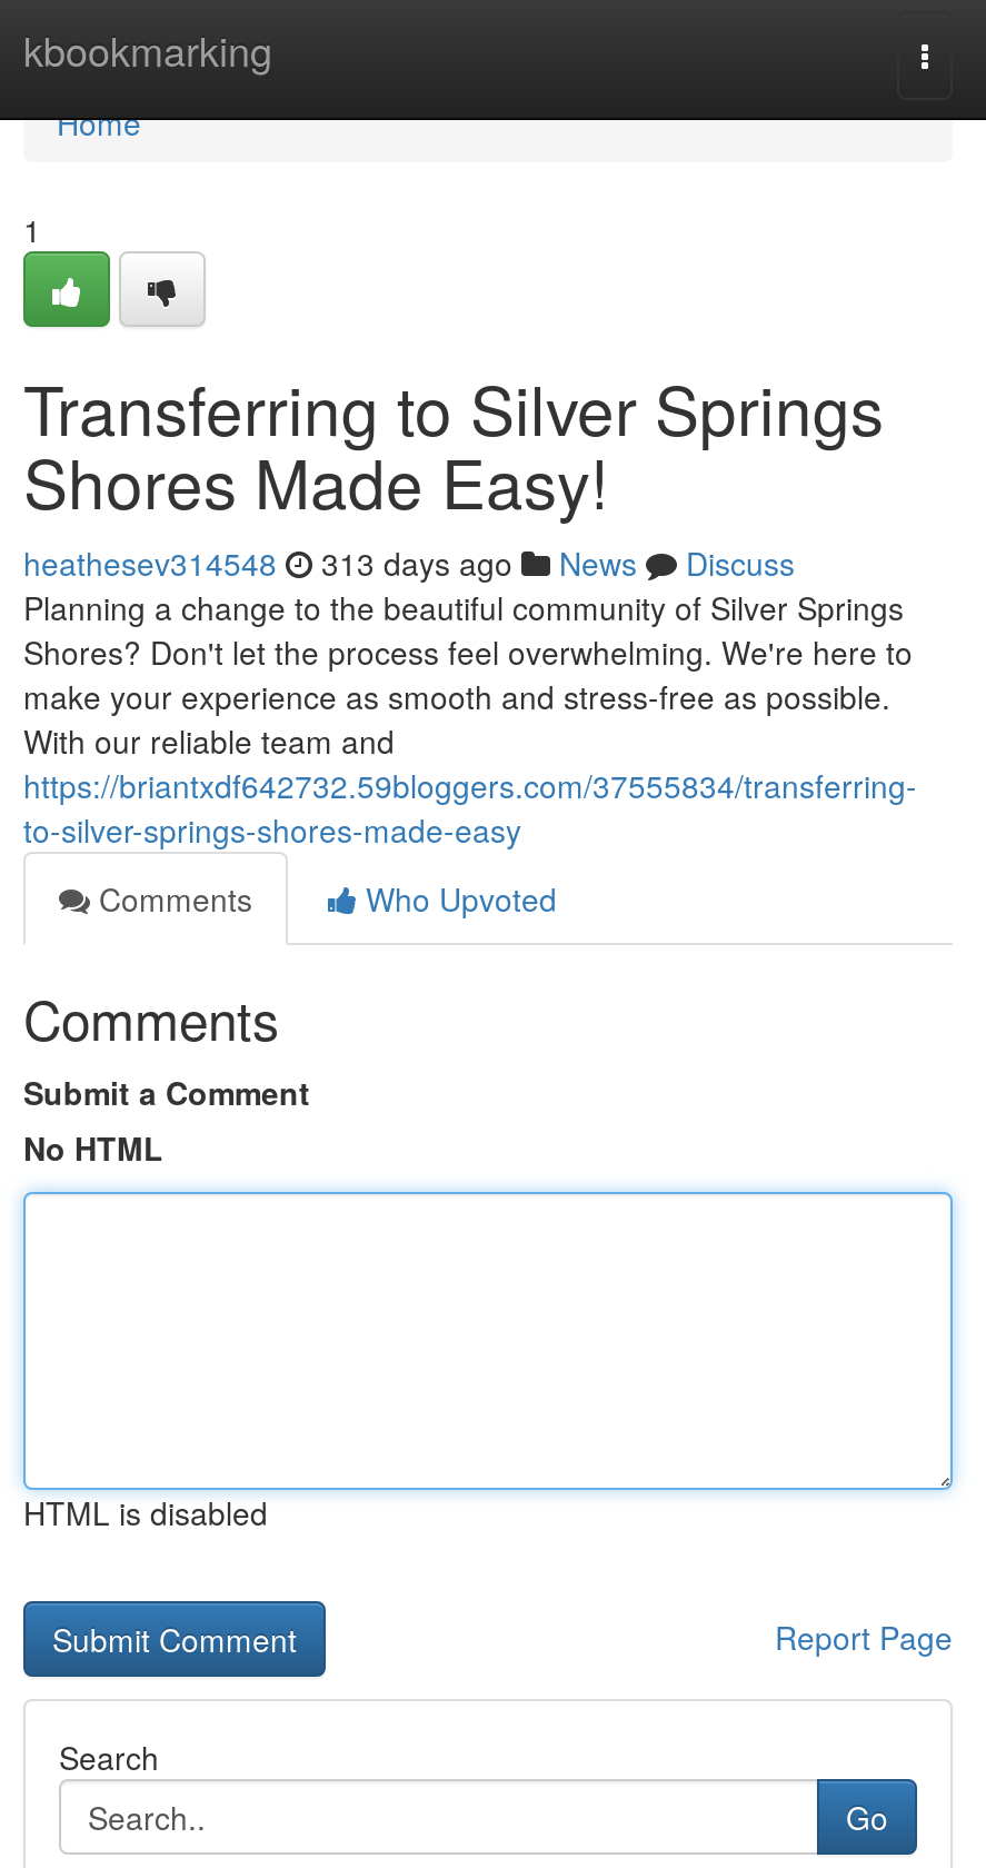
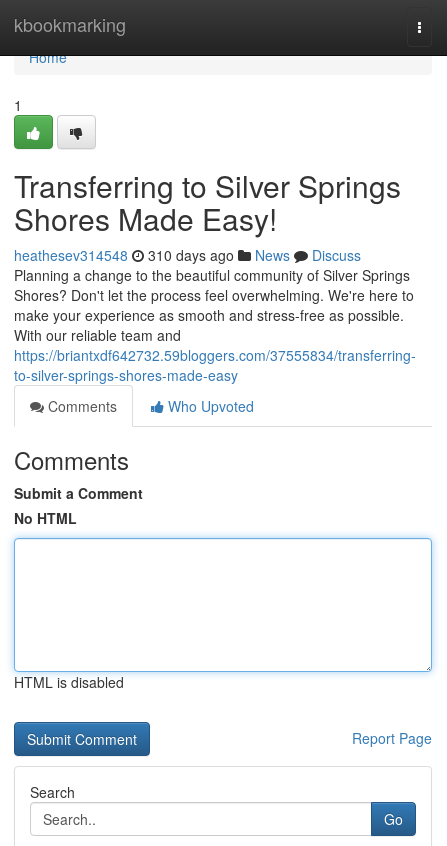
- heathesev314548 313 days ago News Discuss
+ heathesev314548 310 days ago News Discuss
